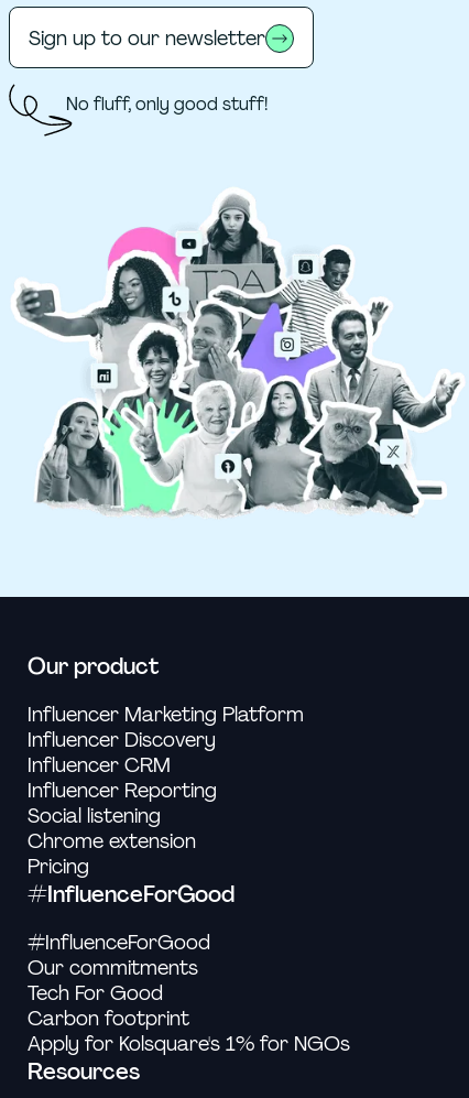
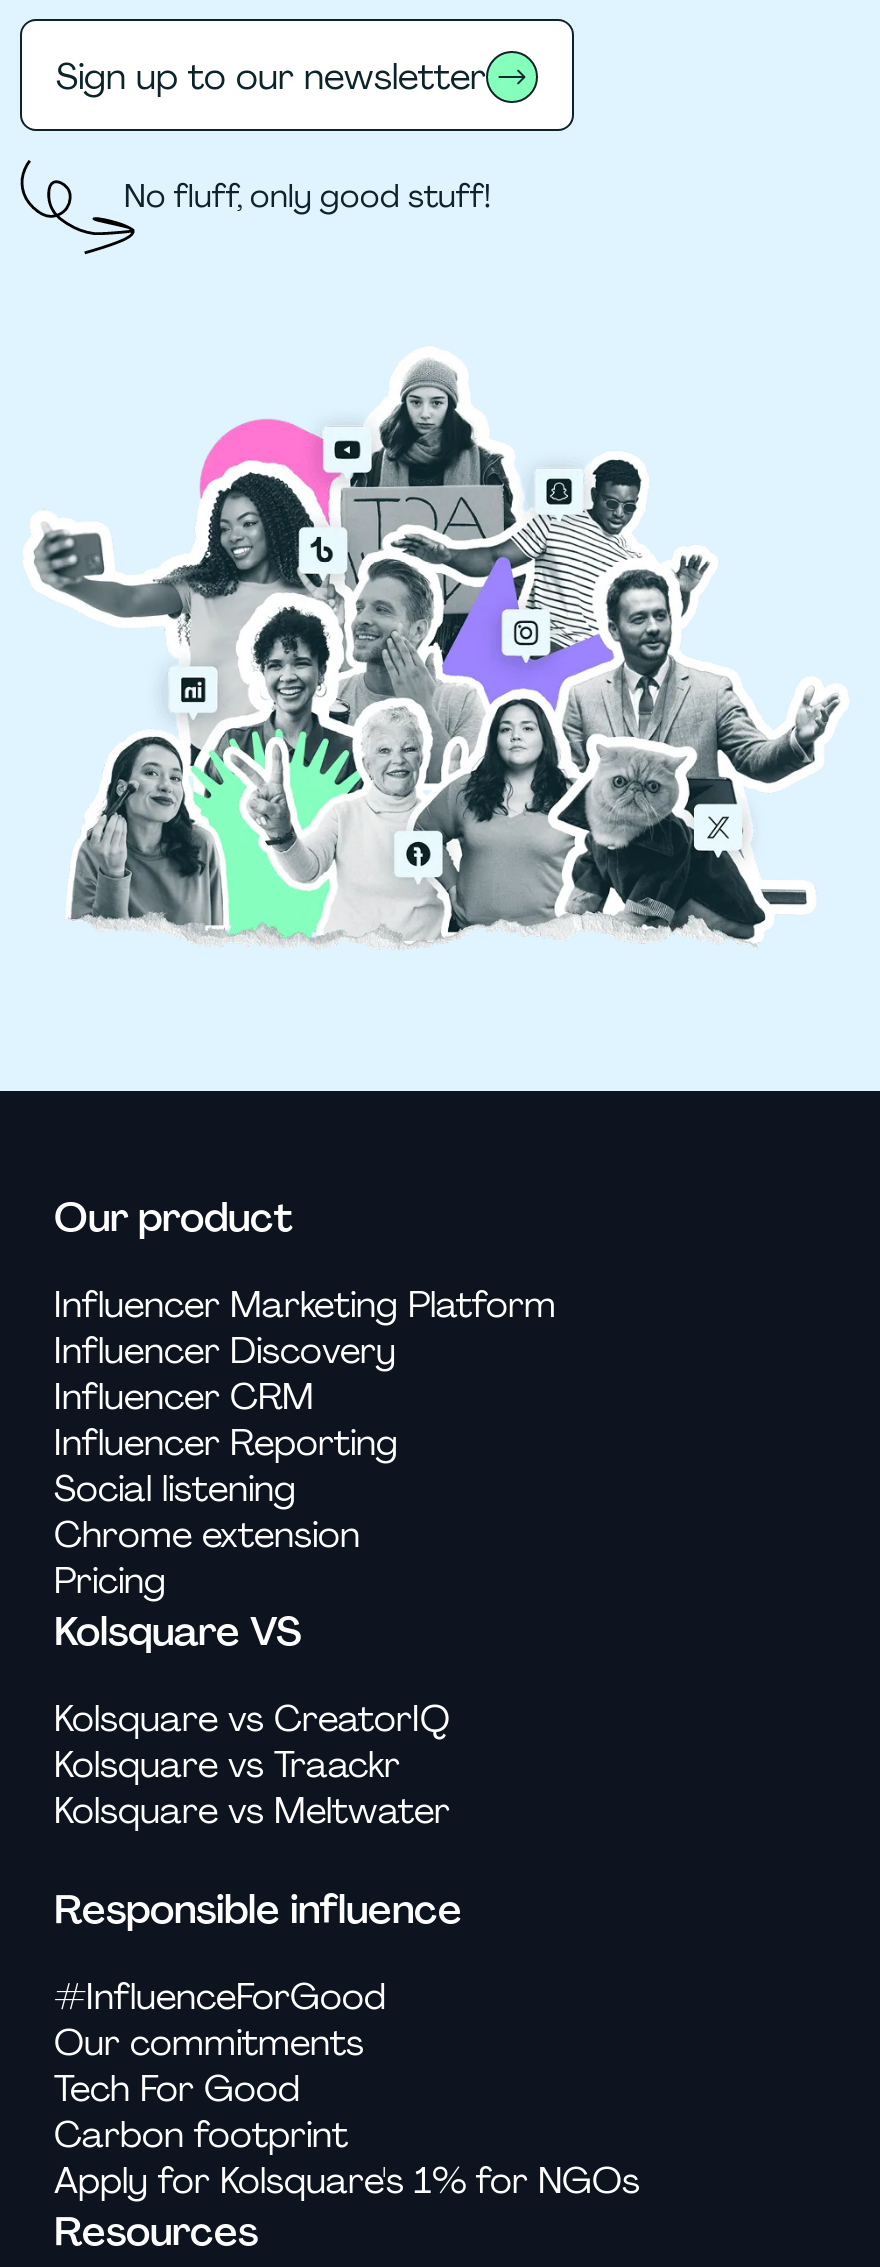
- #InfluenceForGood
+ Kolsquare VS
+ Kolsquare vs CreatorIQ
+ Kolsquare vs Traackr
+ Kolsquare vs Meltwater
+ Responsible influence
